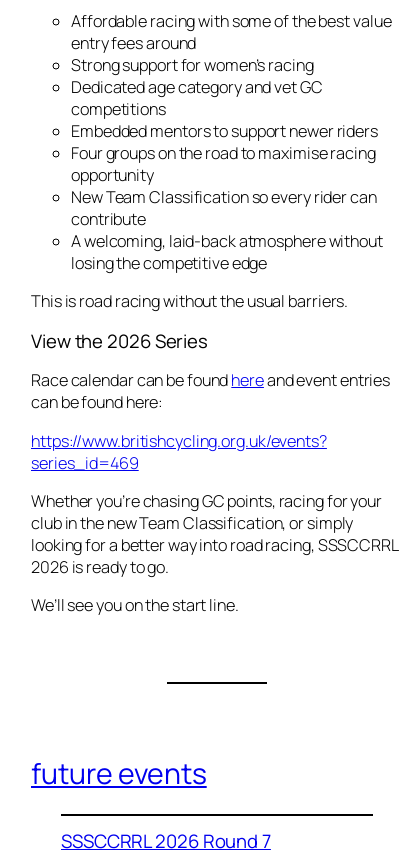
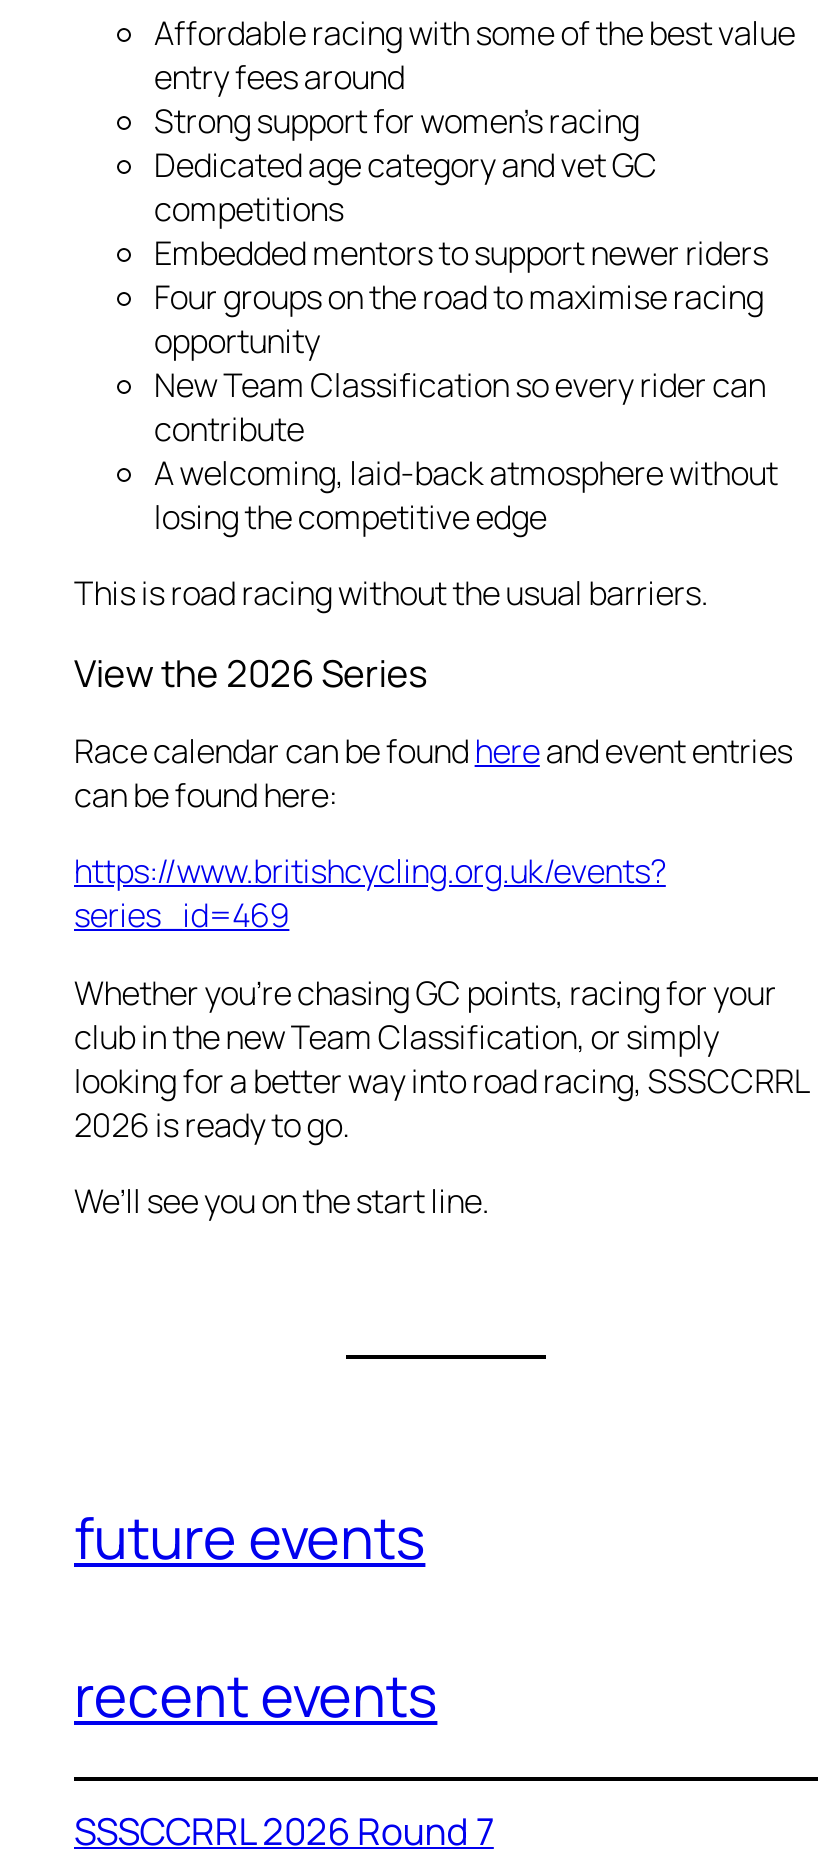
+ recent events
